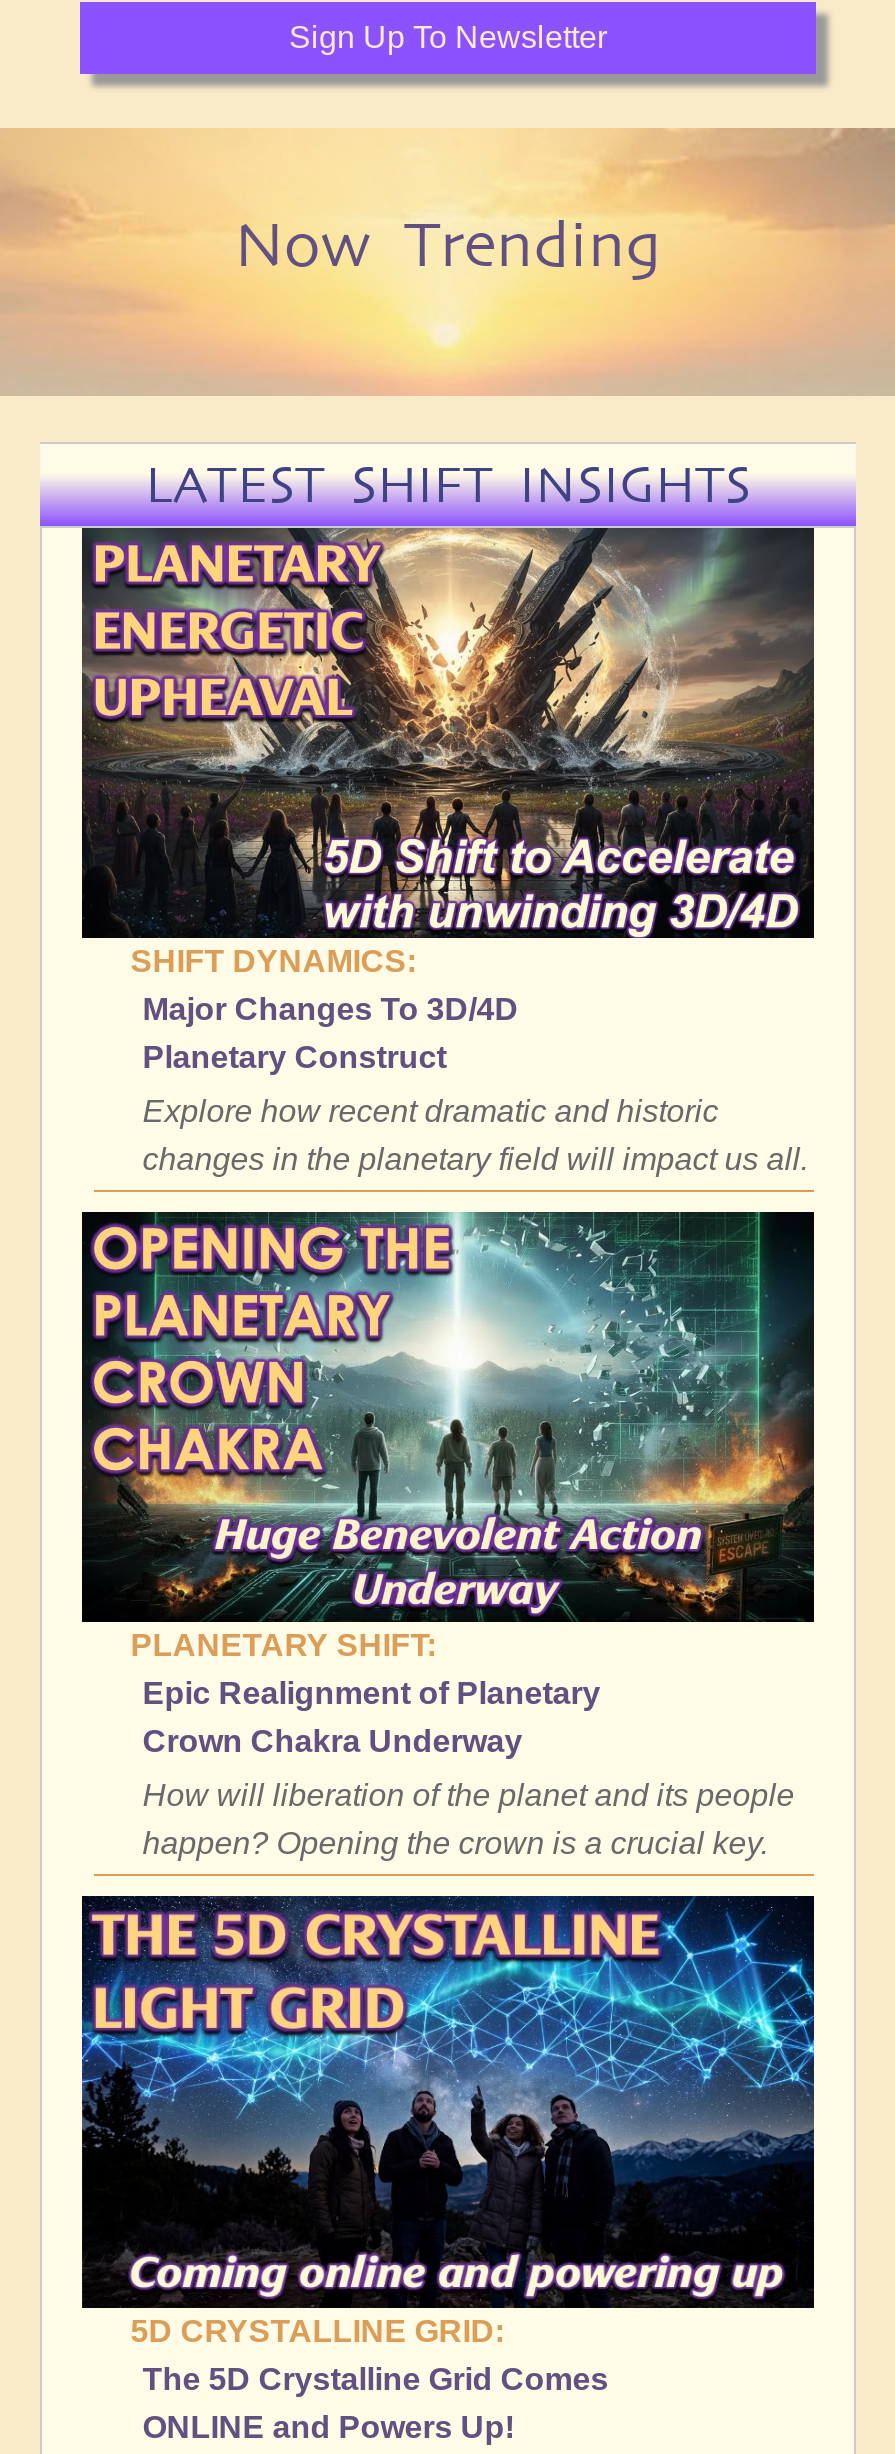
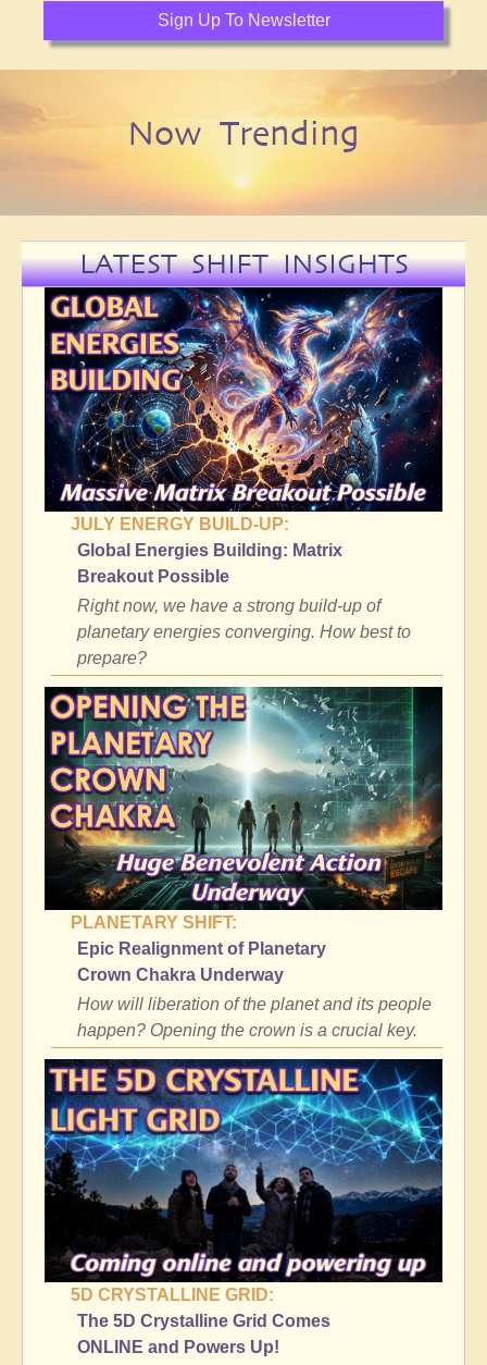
- [image]
- SHIFT DYNAMICS:
- Major Changes To 3D/4D
- Planetary Construct
+ [image]
+ JULY ENERGY BUILD-UP:
+ Global Energies Building: Matrix
+ Breakout Possible

- Explore how recent dramatic and historic
- changes in the planetary field will impact us all.
+ Right now, we have a strong build-up of
+ planetary energies converging. How best to
+ prepare?
